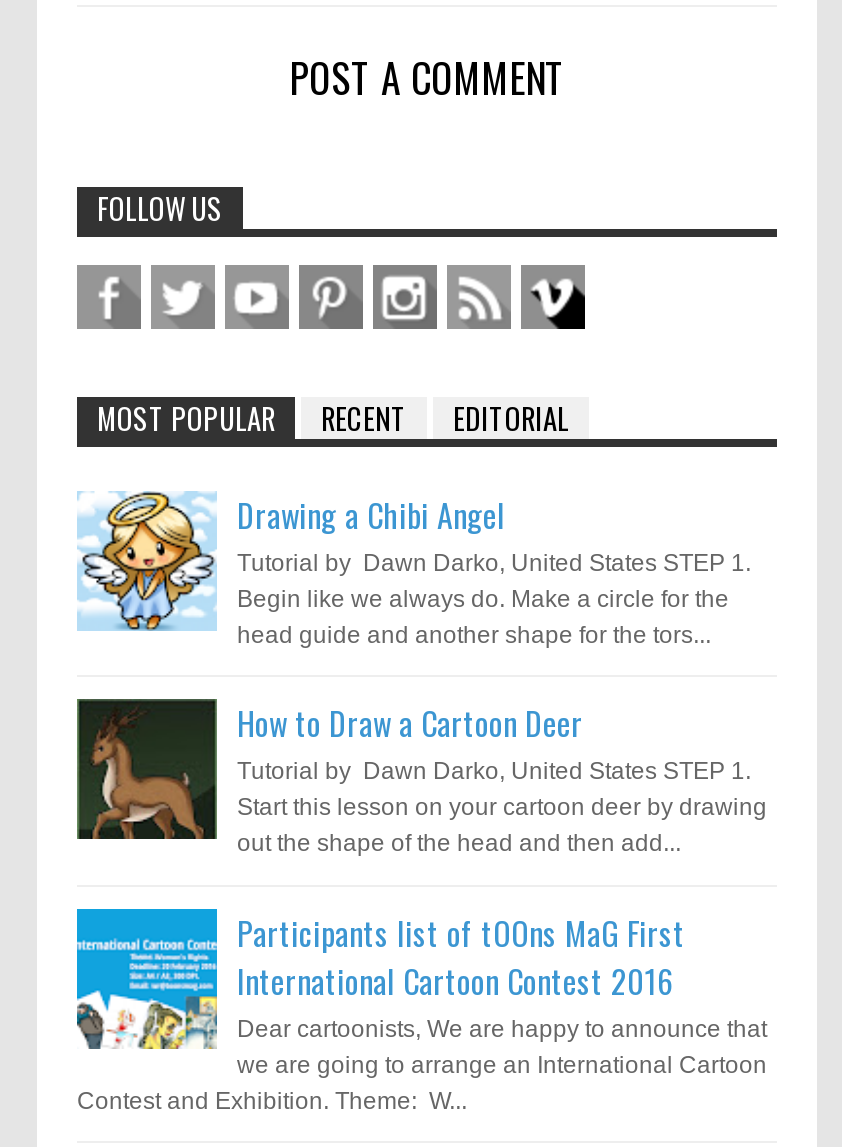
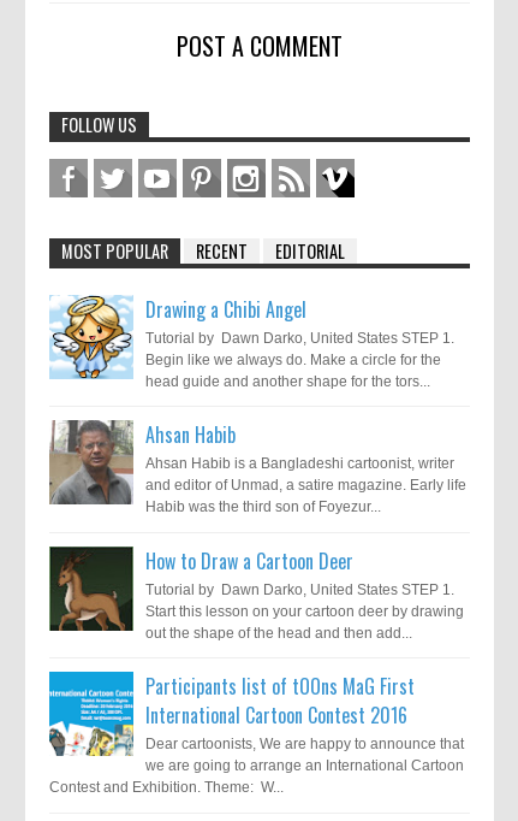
+ [image]
+ Ahsan Habib
+ Ahsan Habib is a Bangladeshi cartoonist, writer
+ and editor of Unmad, a satire magazine. Early life
+ Habib was the third son of Foyezur...
